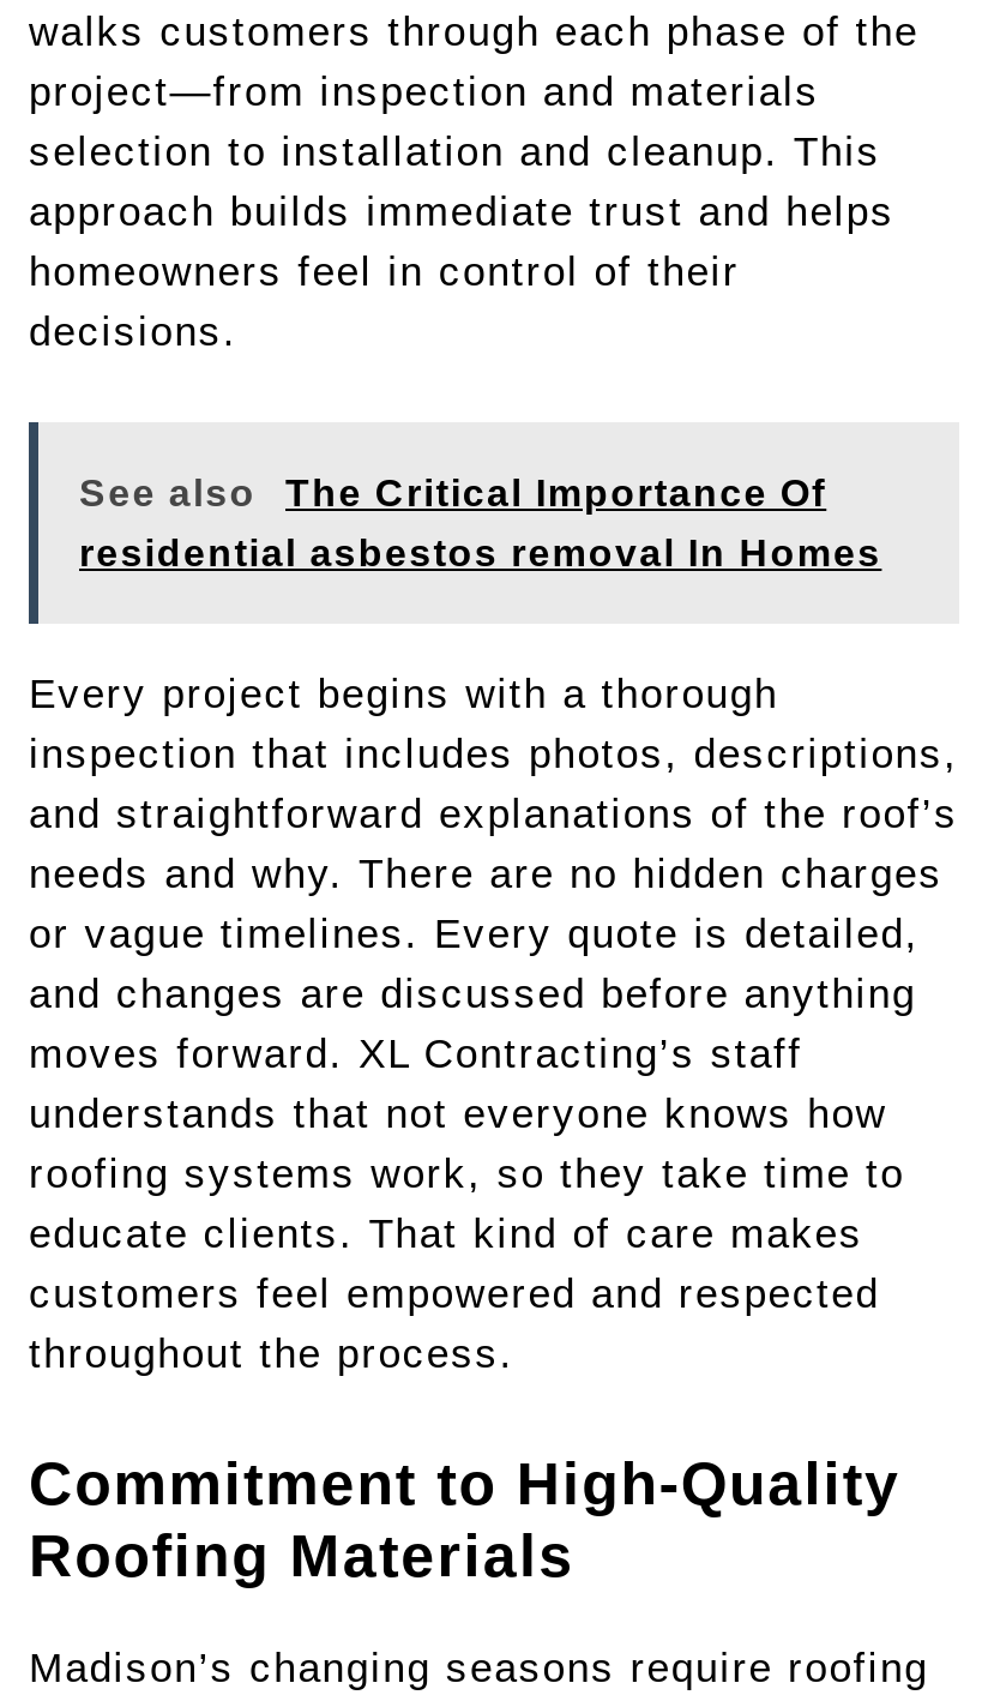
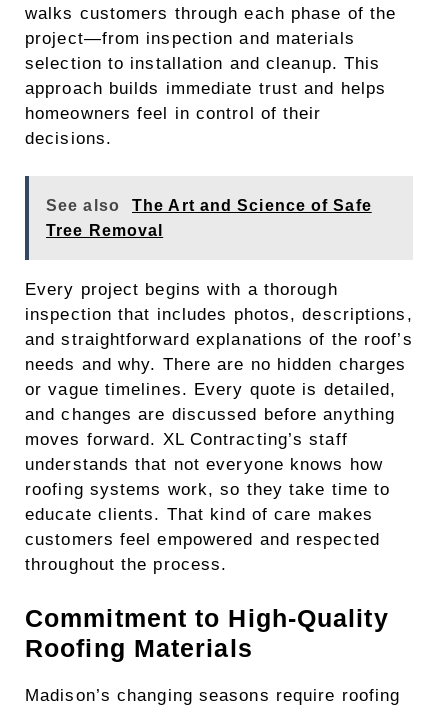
- The Critical Importance Of
+ The Art and Science of Safe

- residential asbestos removal In Homes
+ Tree Removal
